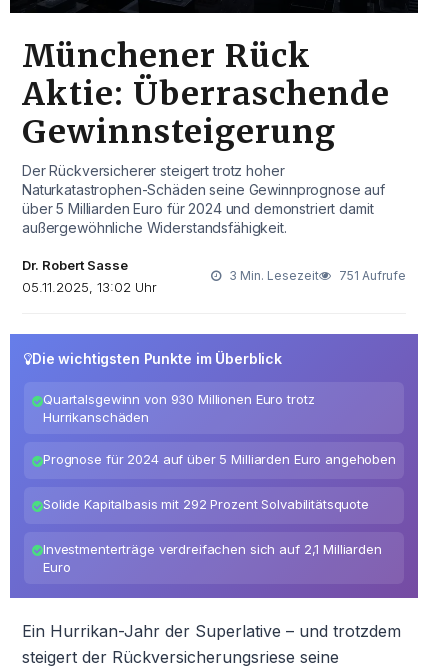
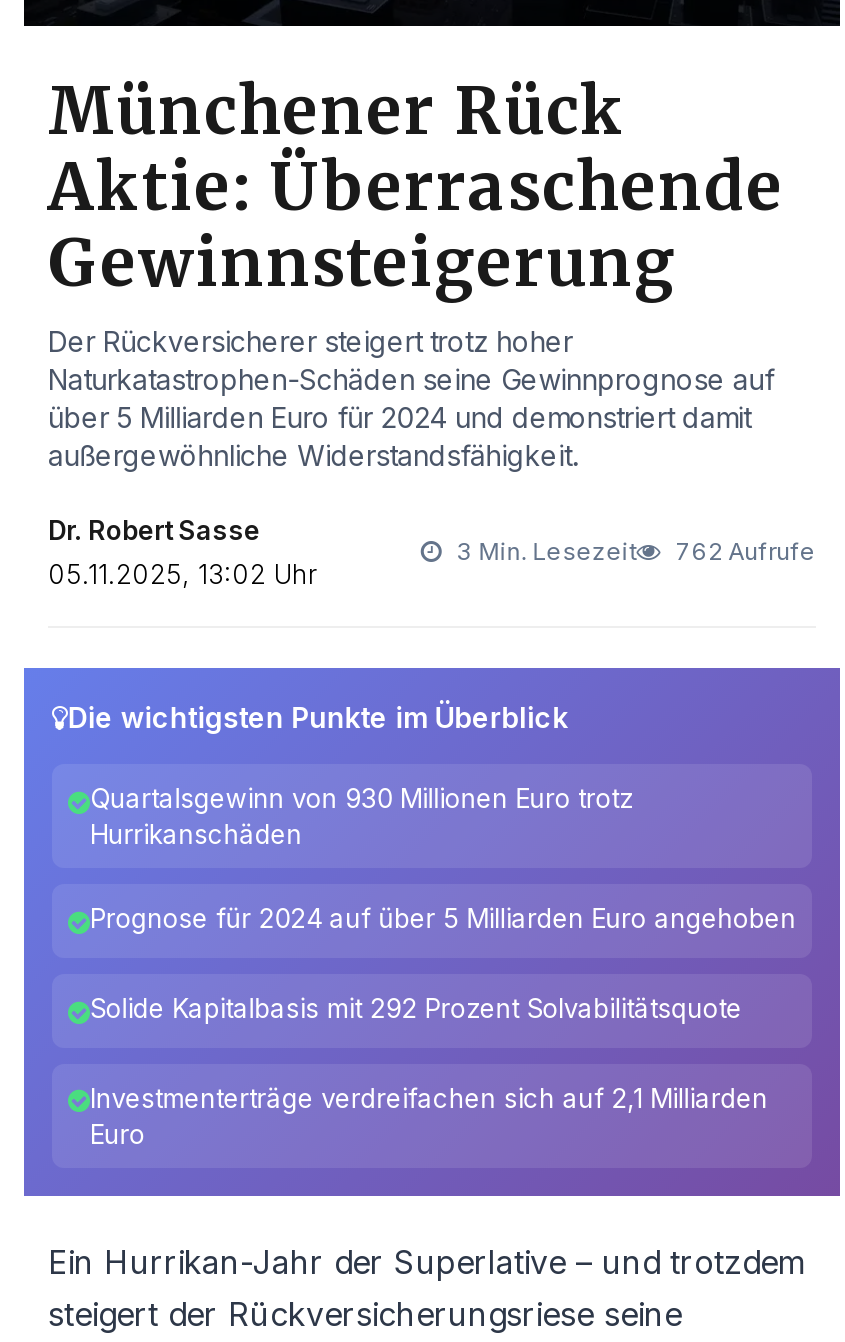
- 3 Min. Lesezeit 751 Aufrufe
+ 3 Min. Lesezeit 762 Aufrufe
